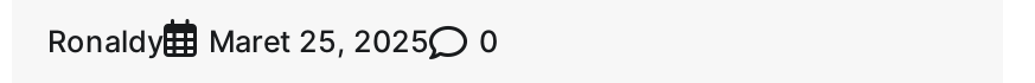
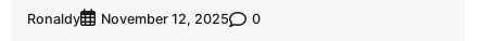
- Ronaldy Maret 25, 2025 0
+ Ronaldy November 12, 2025 0
